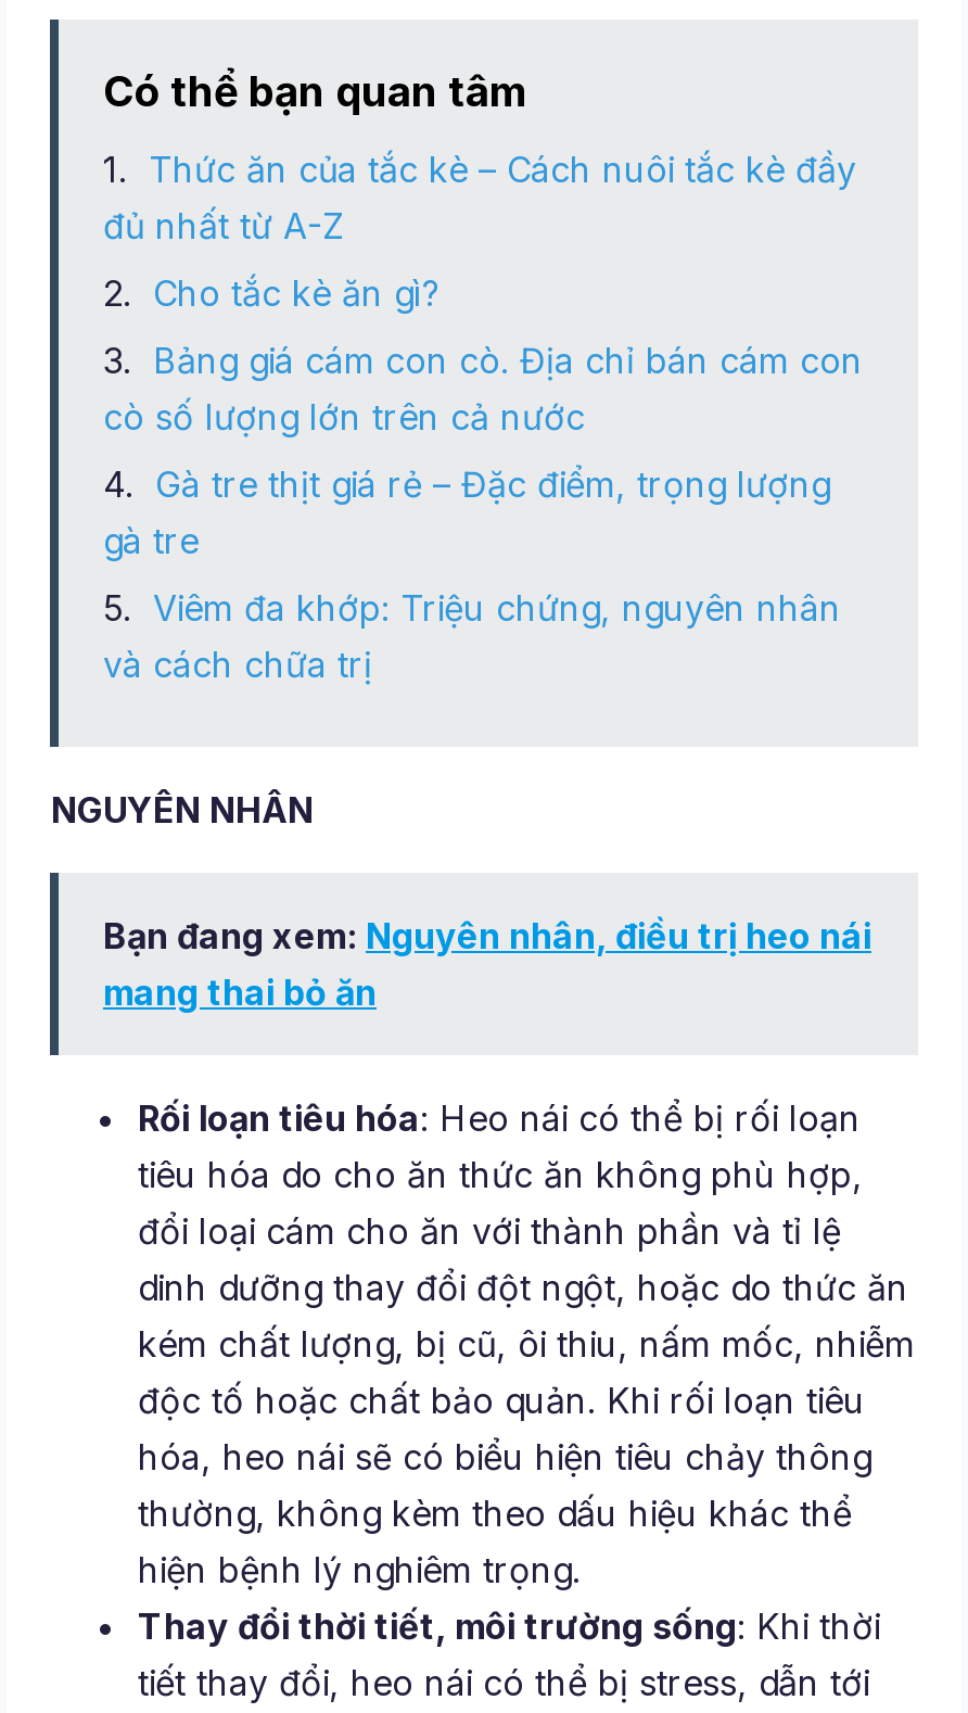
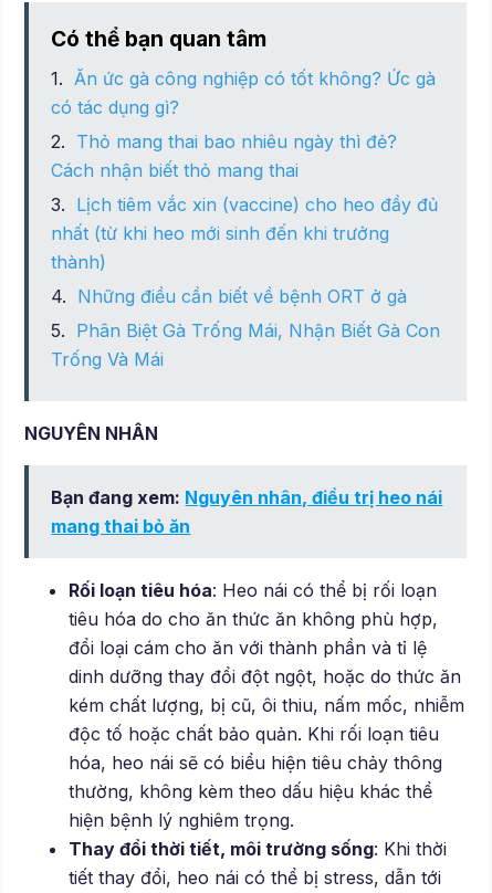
- Thức ăn của tắc kè – Cách nuôi tắc kè đầy
- đủ nhất từ A-Z
+ Ăn ức gà công nghiệp có tốt không? Ức gà
+ có tác dụng gì?

- Cho tắc kè ăn gì?
+ Thỏ mang thai bao nhiêu ngày thì đẻ?
+ Cách nhận biết thỏ mang thai

- Bảng giá cám con cò. Địa chỉ bán cám con
- cò số lượng lớn trên cả nước
+ Lịch tiêm vắc xin (vaccine) cho heo đầy đủ
+ nhất (từ khi heo mới sinh đến khi trưởng
+ thành)

- Gà tre thịt giá rẻ – Đặc điểm, trọng lượng
- gà tre
+ Những điều cần biết về bệnh ORT ở gà

- Viêm đa khớp: Triệu chứng, nguyên nhân
- và cách chữa trị
+ Phân Biệt Gà Trống Mái, Nhận Biết Gà Con
+ Trống Và Mái
